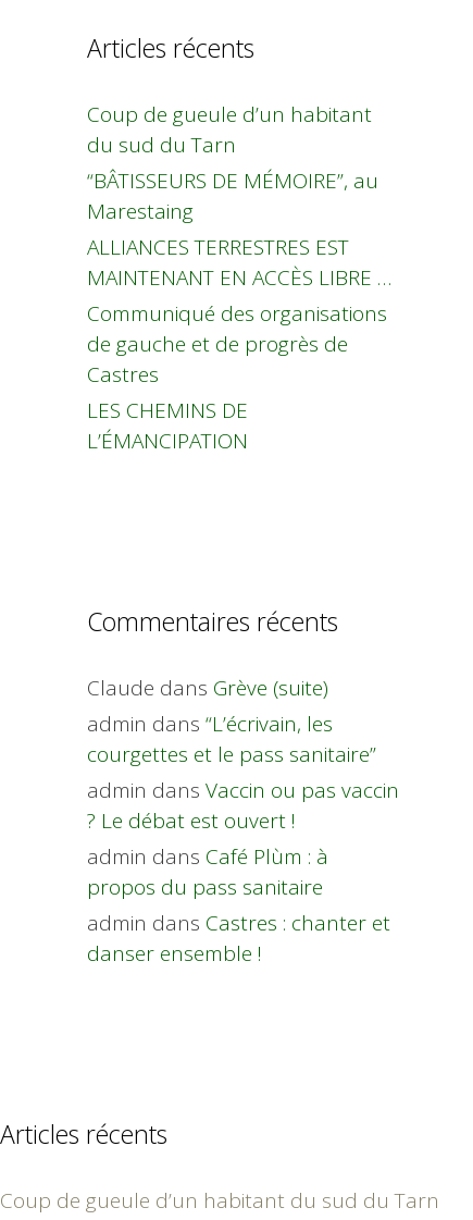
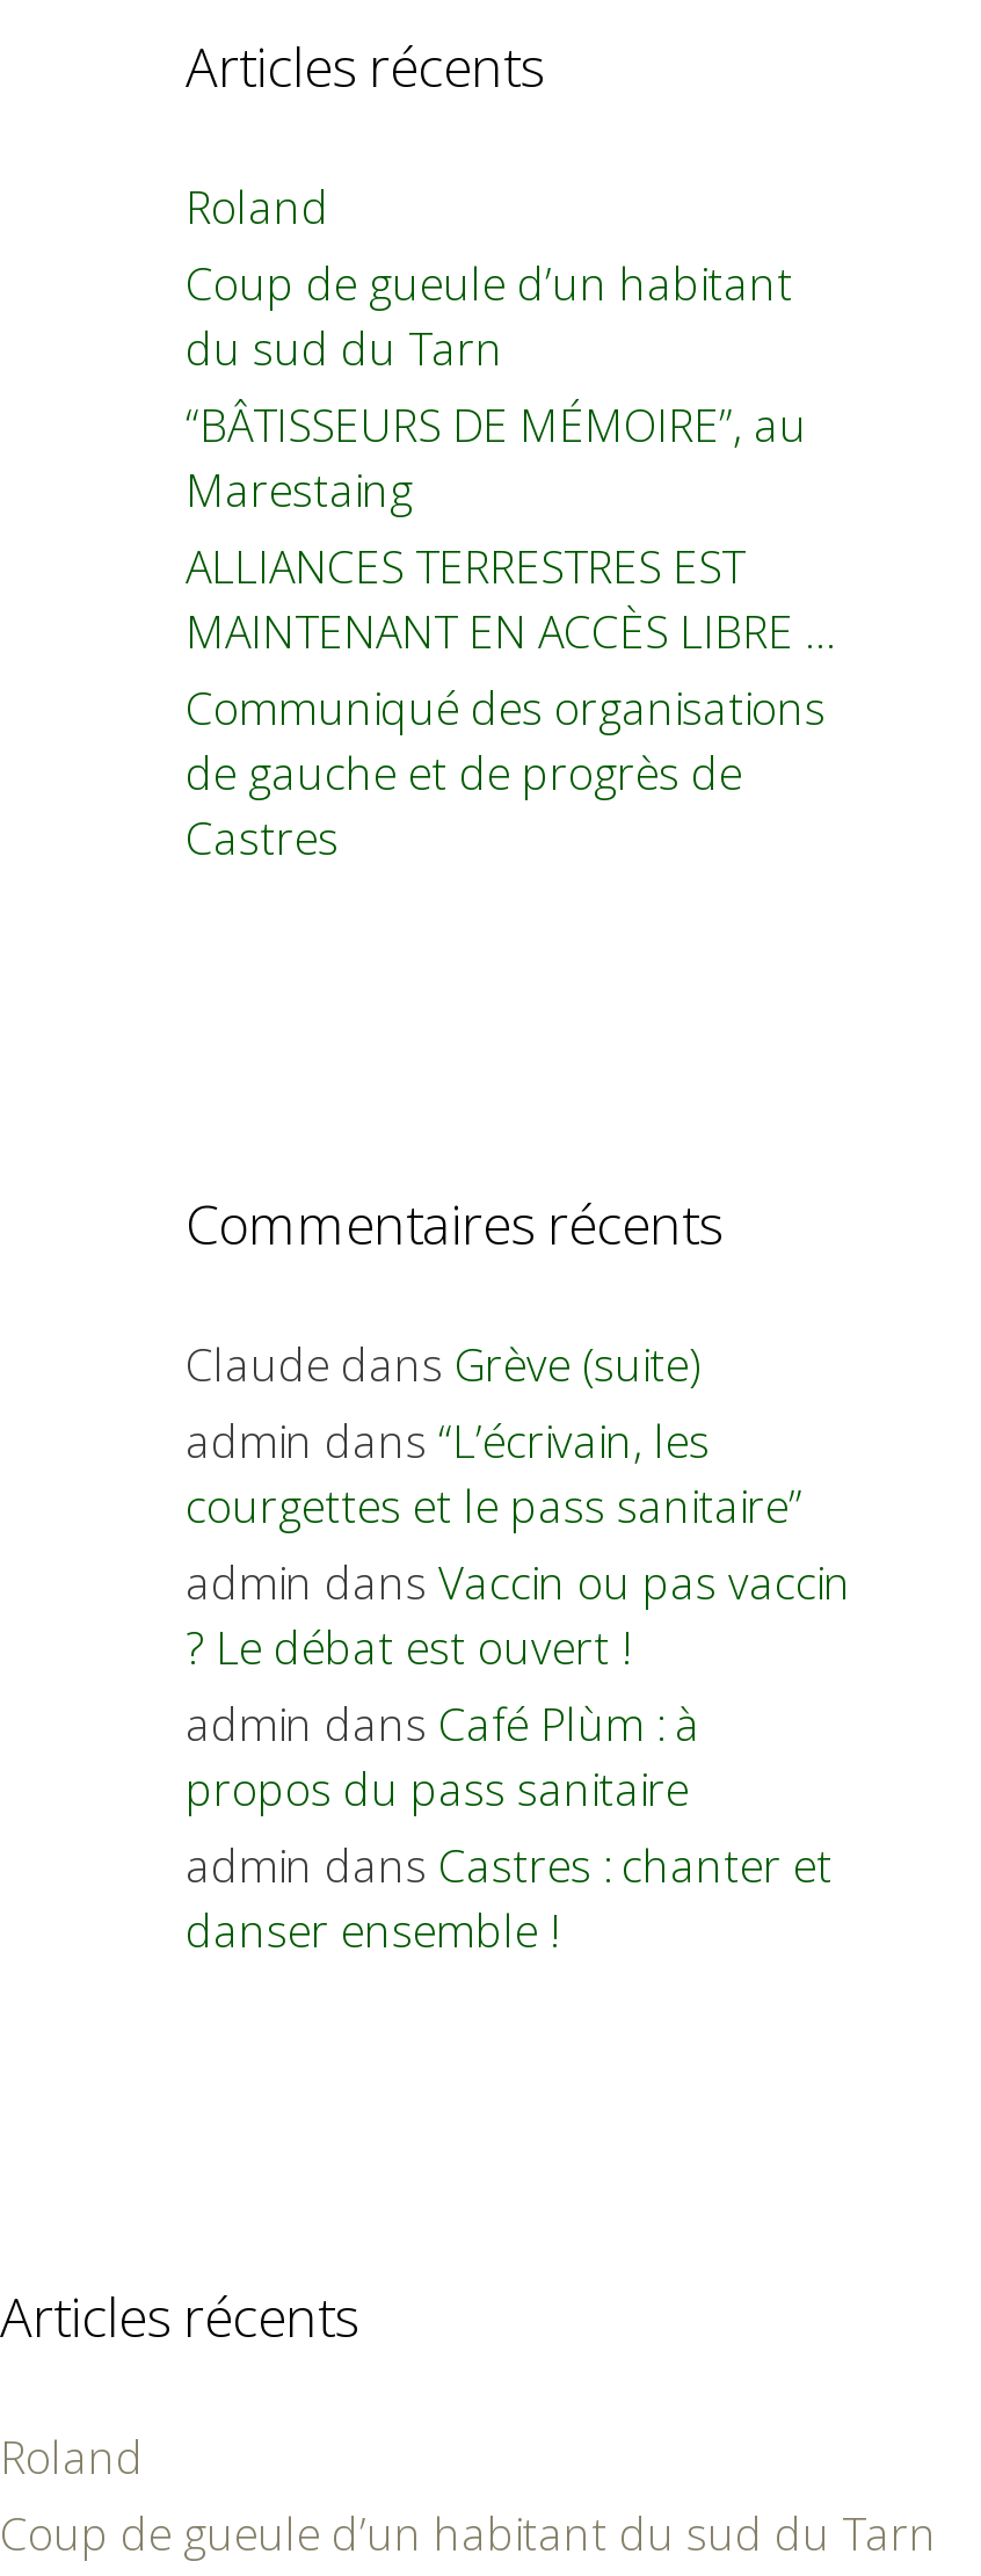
+ Roland

moved down: Coup de gueule d’un habitant | du sud du Tarn | “BÂTISSEURS DE MÉMOIRE”, au | ... | de gauche et de progrès de | Castres

- LES CHEMINS DE
- L’ÉMANCIPATION

moved up: Commentaires récents | Claude dans Grève (suite) | admin dans “L’écrivain, les | ... | danser ensemble ! | Articles récents

+ Roland
